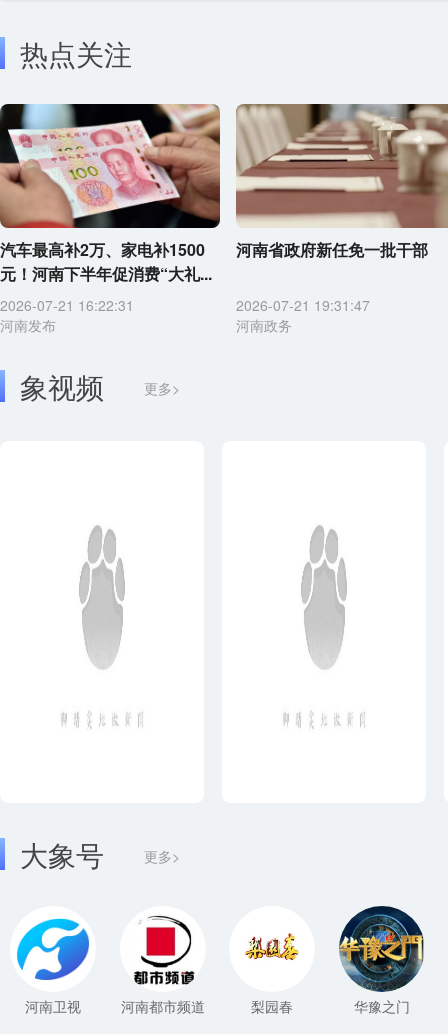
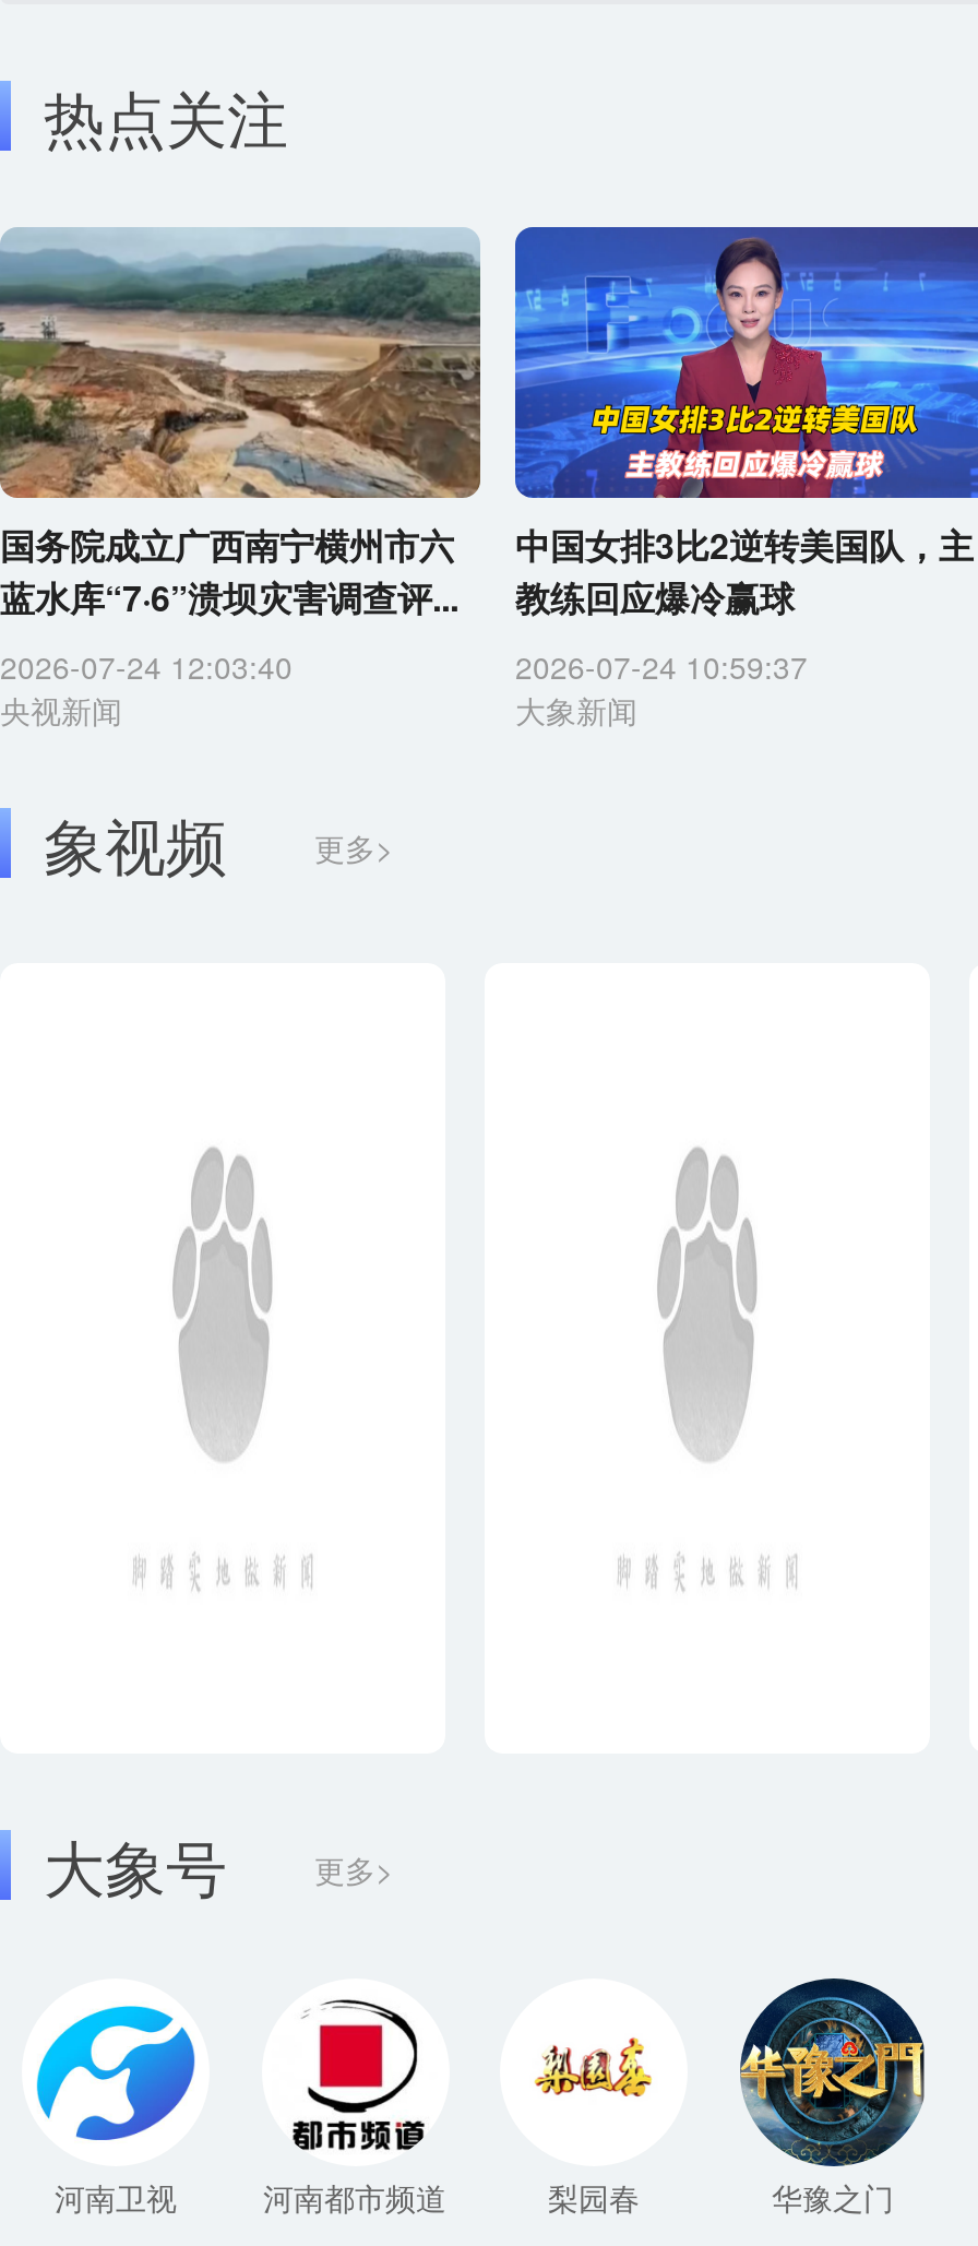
- [image]
- 汽车最高补2万、家电补1500
- 元！河南下半年促消费“大礼...
- 2026-07-21 16:22:31
- 河南发布
+ [image]
+ 国务院成立广西南宁横州市六
+ 蓝水库“7·6”溃坝灾害调查评...
+ 2026-07-24 12:03:40
+ 央视新闻

- [image]
- 河南省政府新任免一批干部
- 2026-07-21 19:31:47
- 河南政务
+ [image]
+ 中国女排3比2逆转美国队，主
+ 教练回应爆冷赢球
+ 2026-07-24 10:59:37
+ 大象新闻
